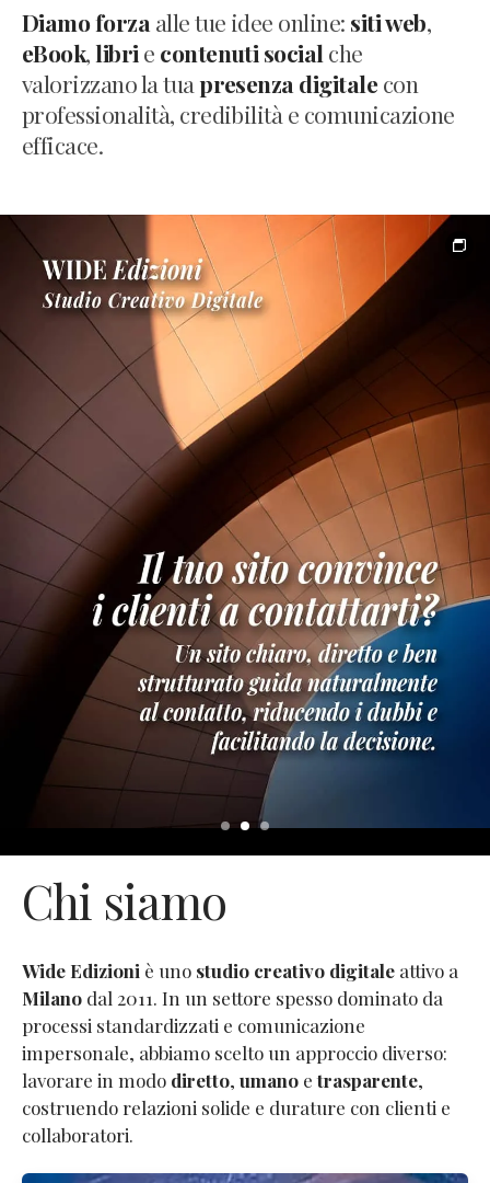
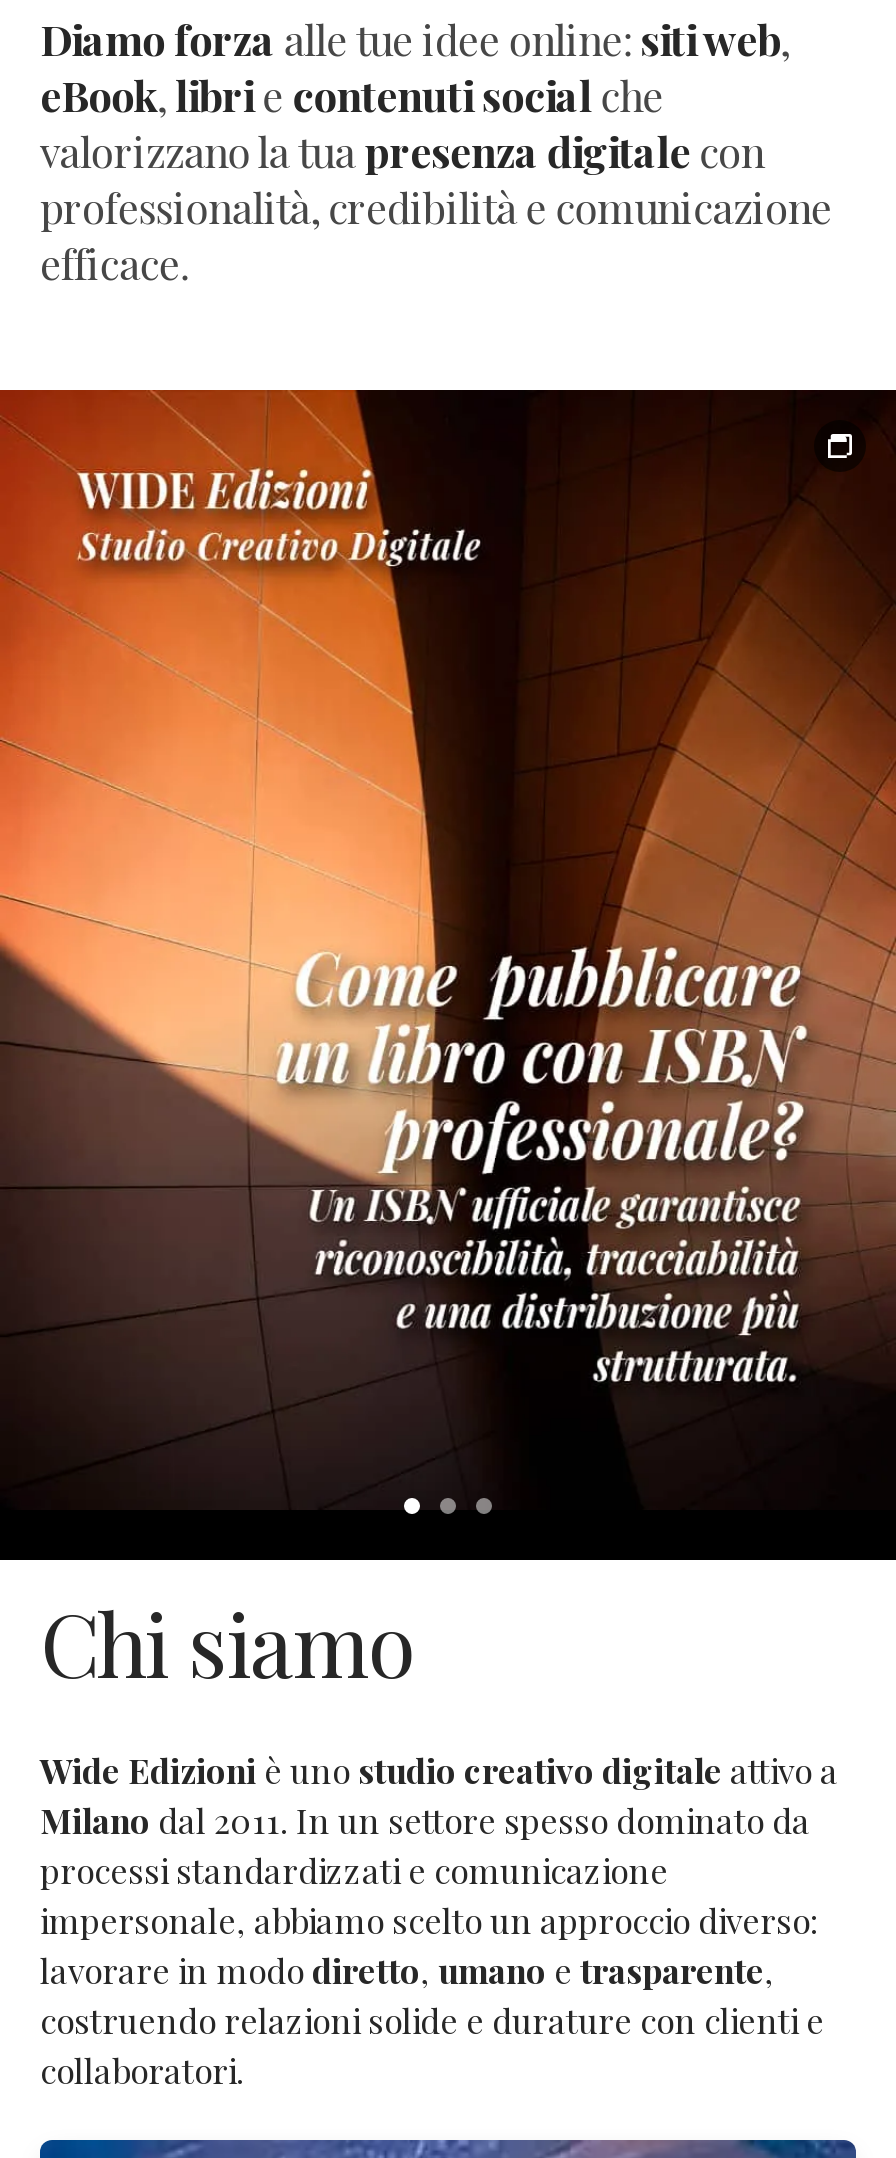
- [image]
+ [image]
